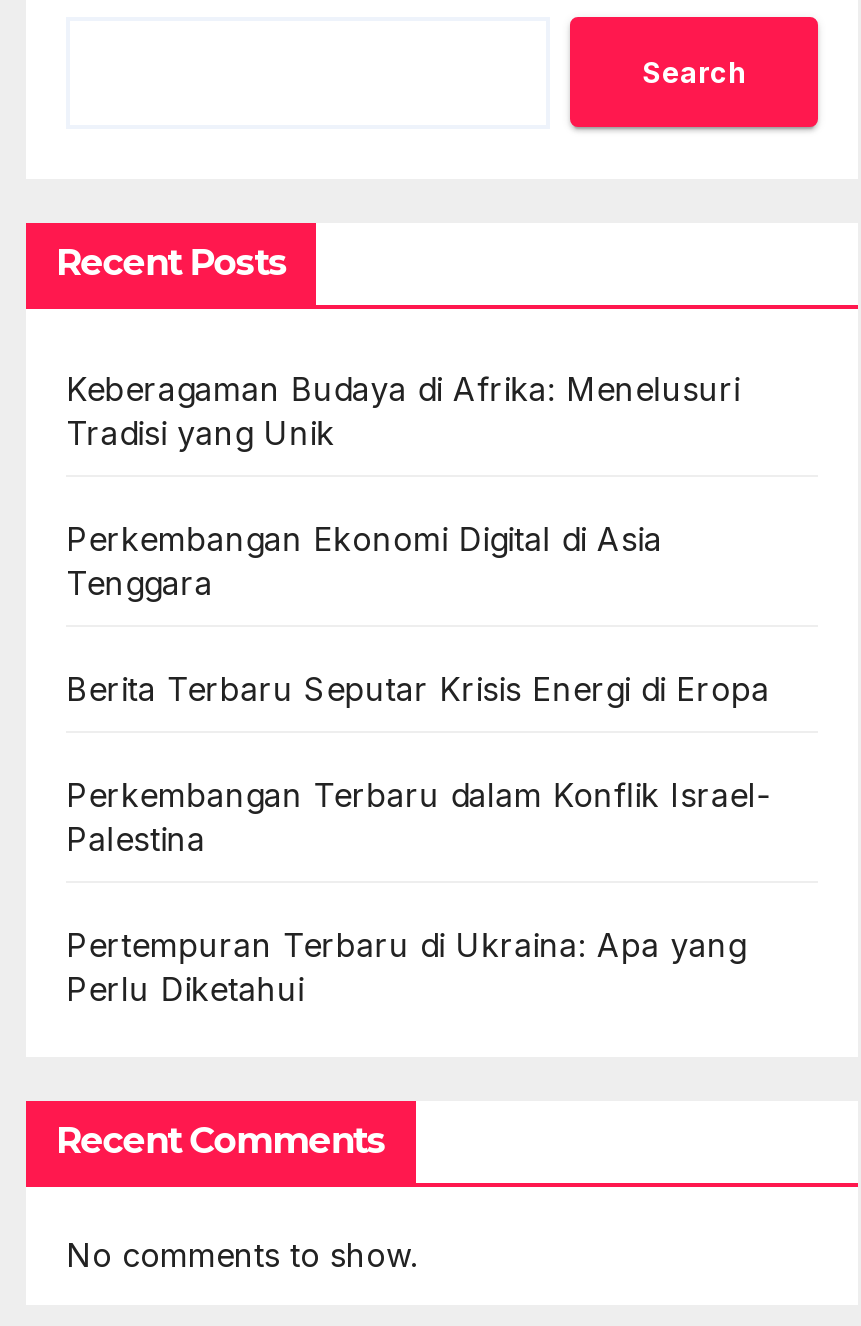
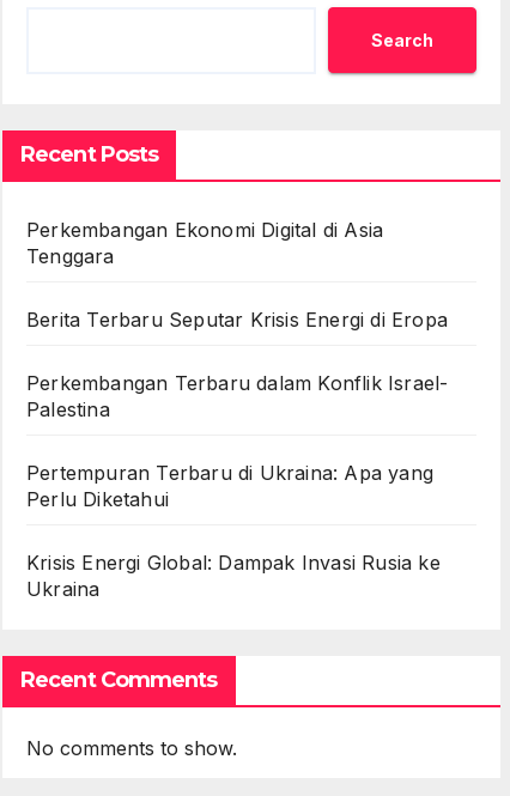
- Keberagaman Budaya di Afrika: Menelusuri
- Tradisi yang Unik

moved up: Perkembangan Ekonomi Digital di Asia | Tenggara | Berita Terbaru Seputar Krisis Energi di Eropa | Perkembangan Terbaru dalam Konflik Israel- | Palestina | Pertempuran Terbaru di Ukraina: Apa yang | Perlu Diketahui

+ Krisis Energi Global: Dampak Invasi Rusia ke
+ Ukraina
